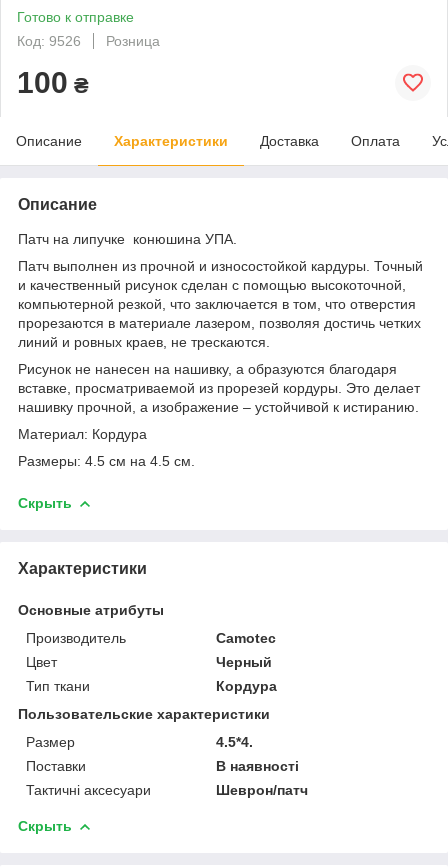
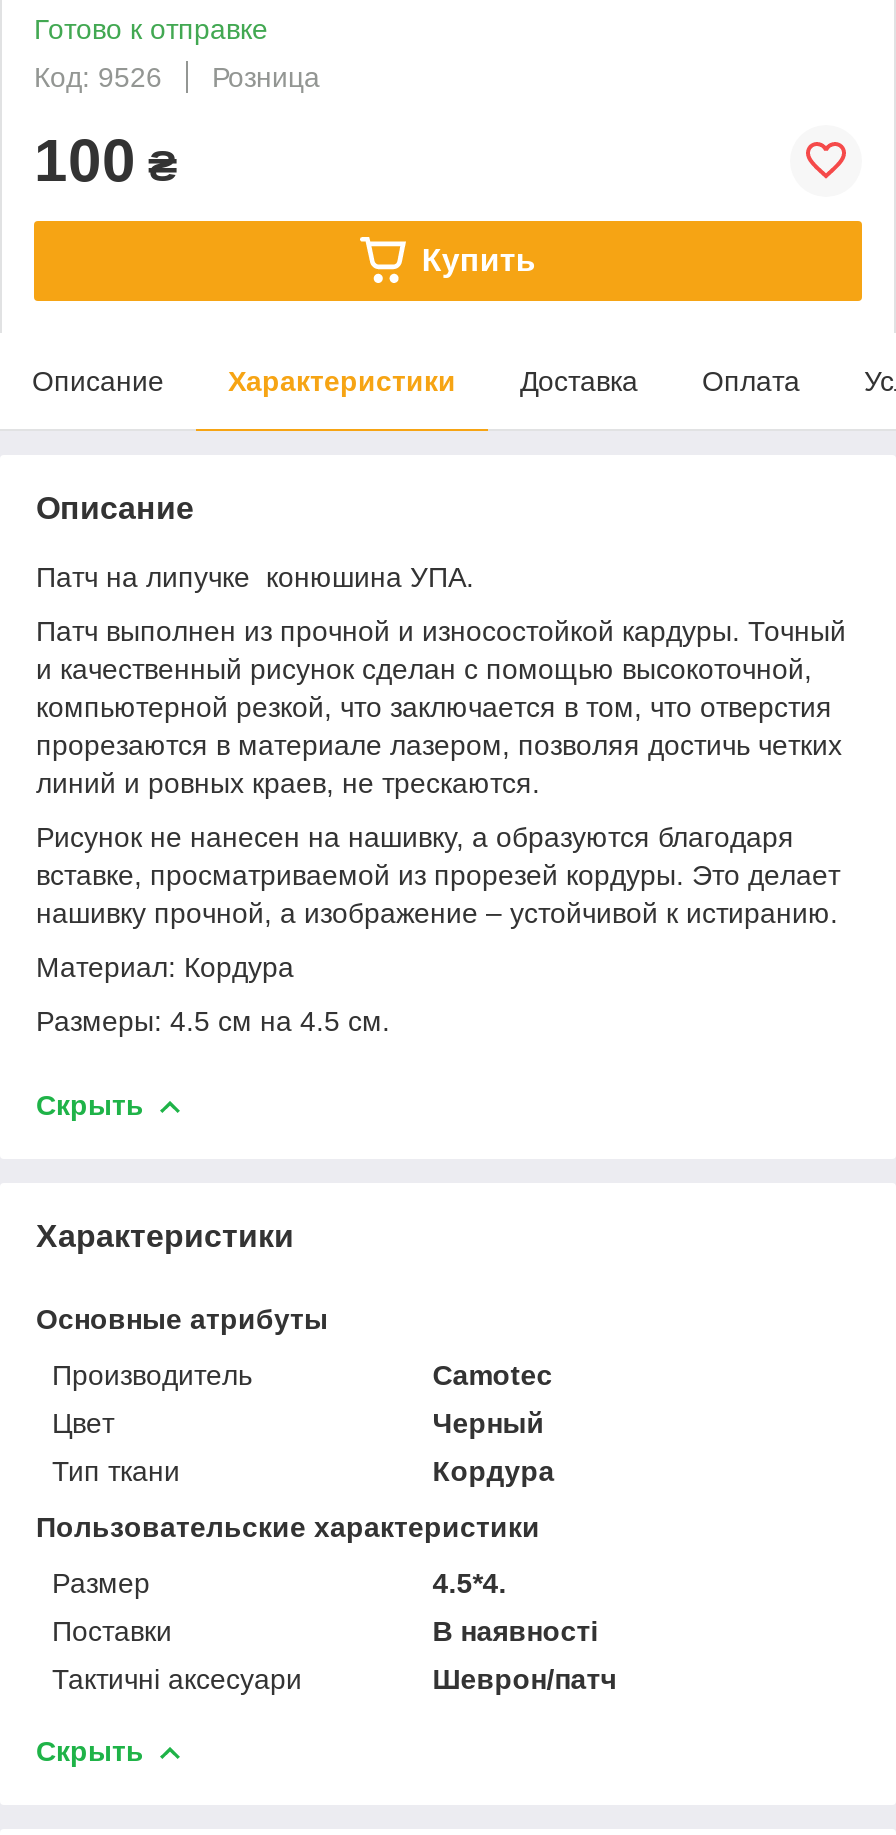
+ Купить
